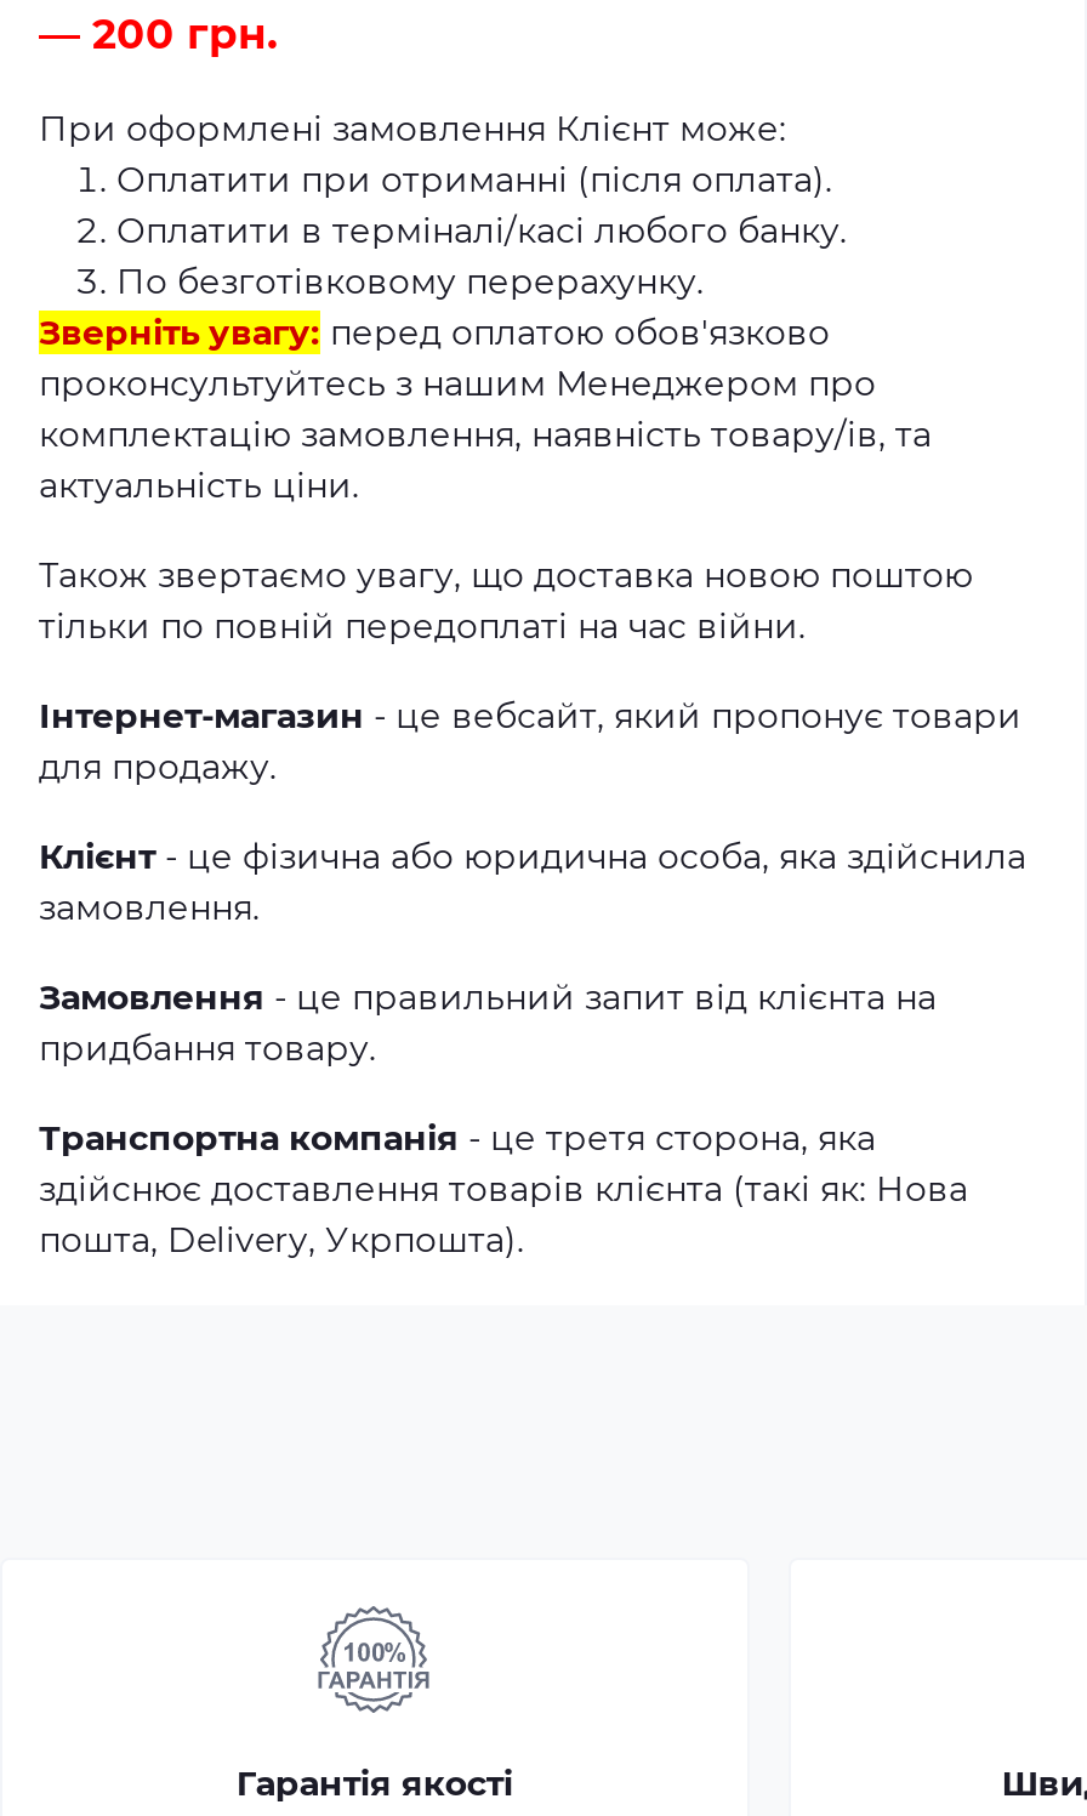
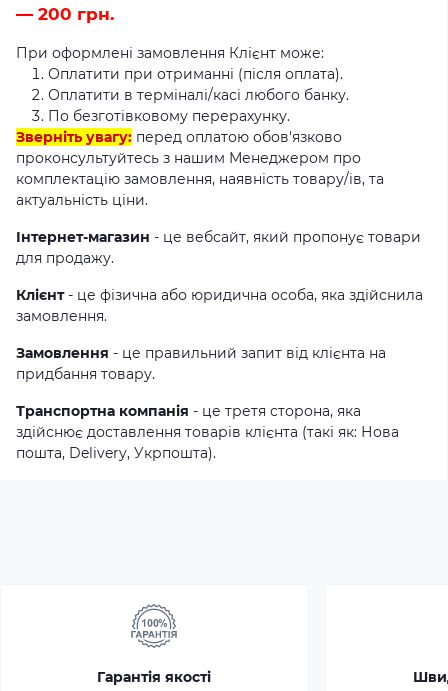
- Також звертаємо увагу, що доставка новою поштою
- тільки по повній передоплаті на час війни.
